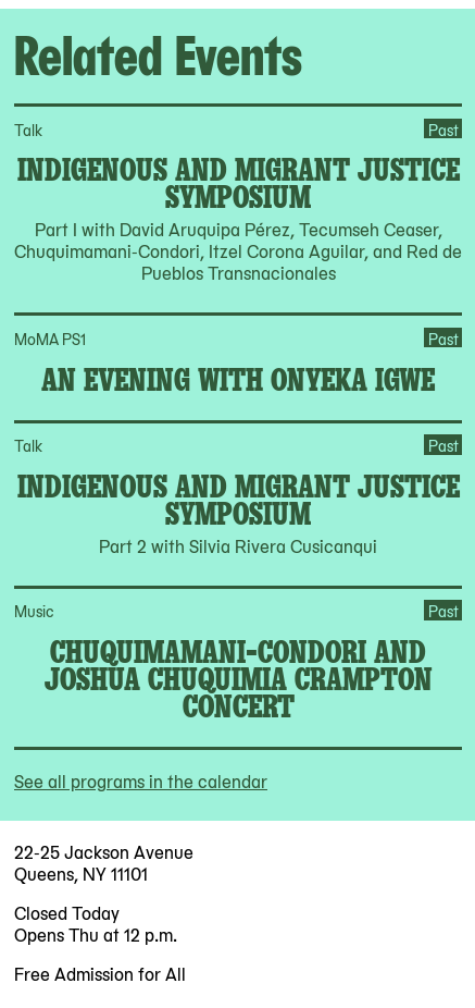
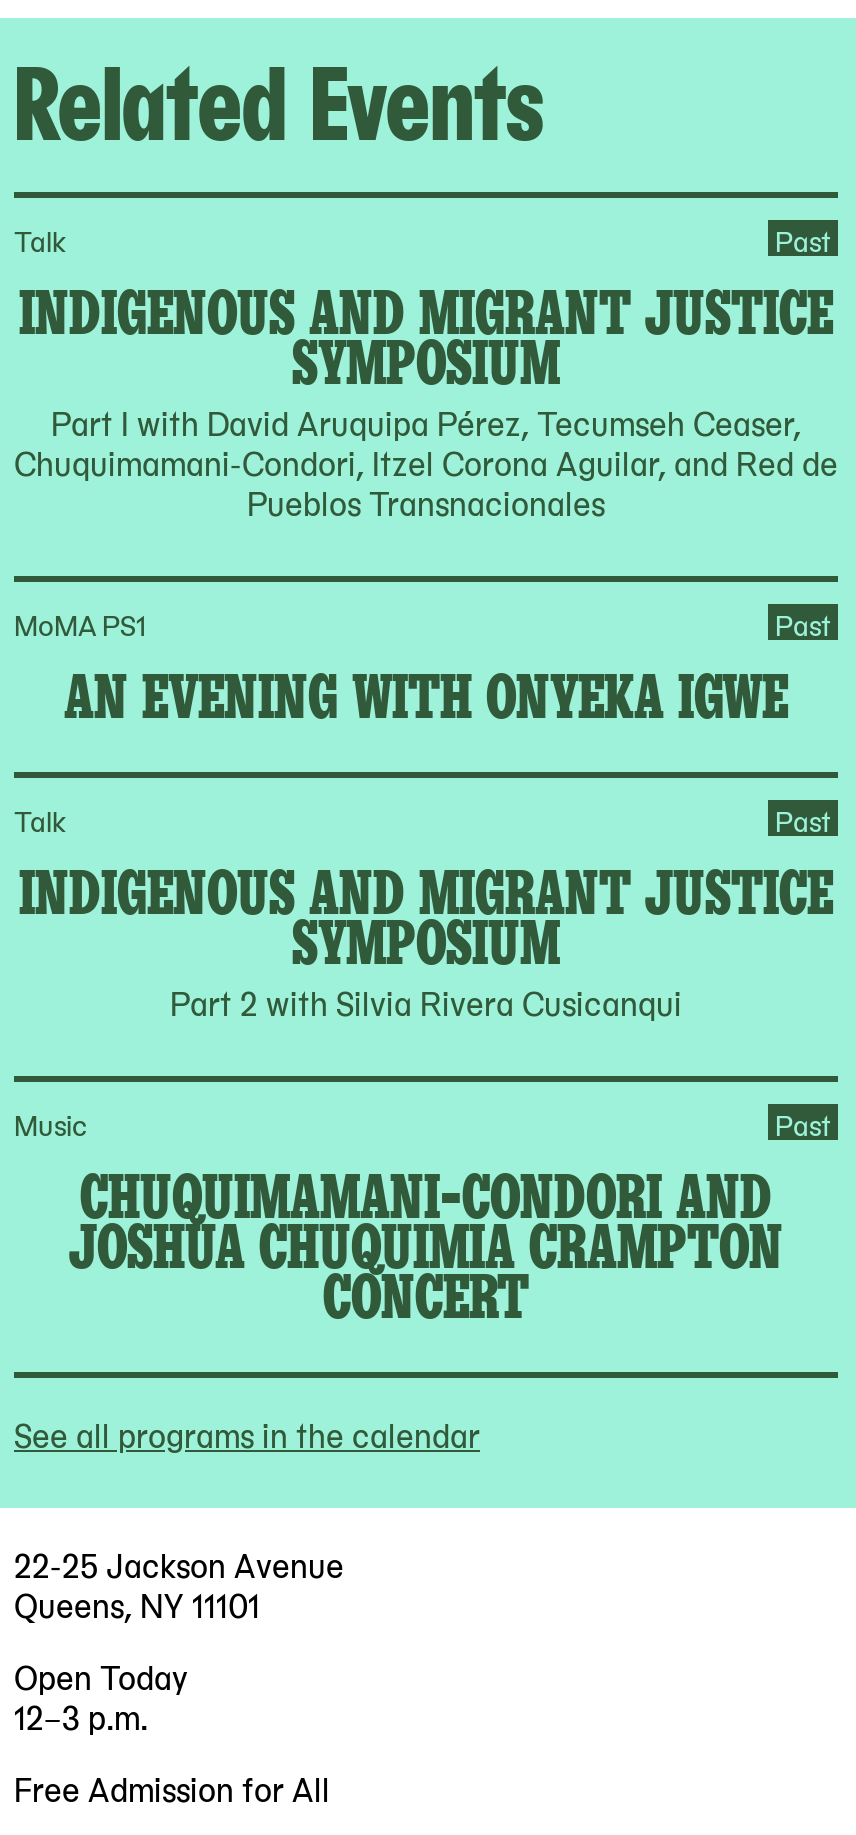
- Closed Today
- Opens Thu at 12 p.m.
+ Open Today
+ 12–3 p.m.
